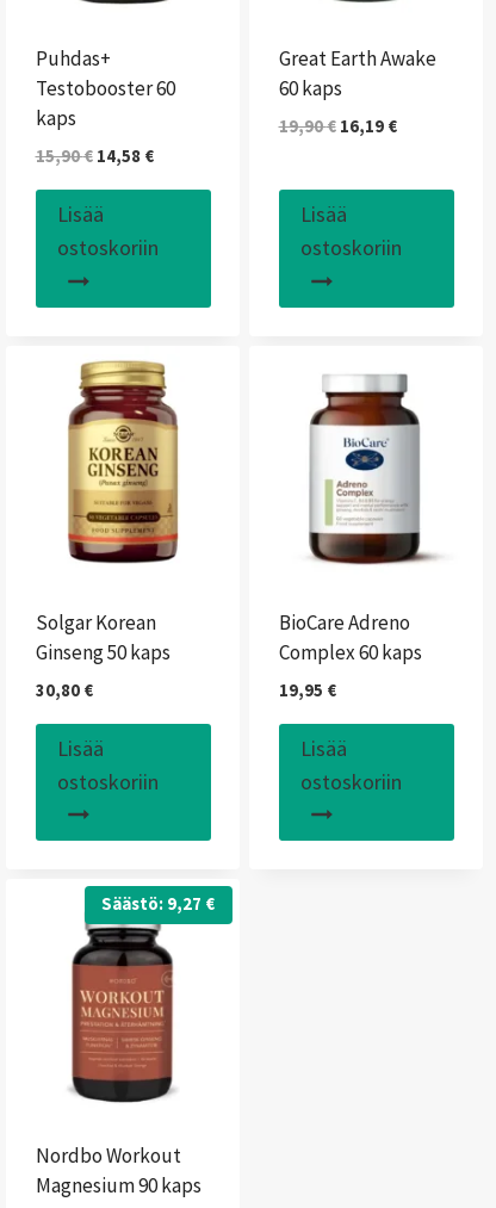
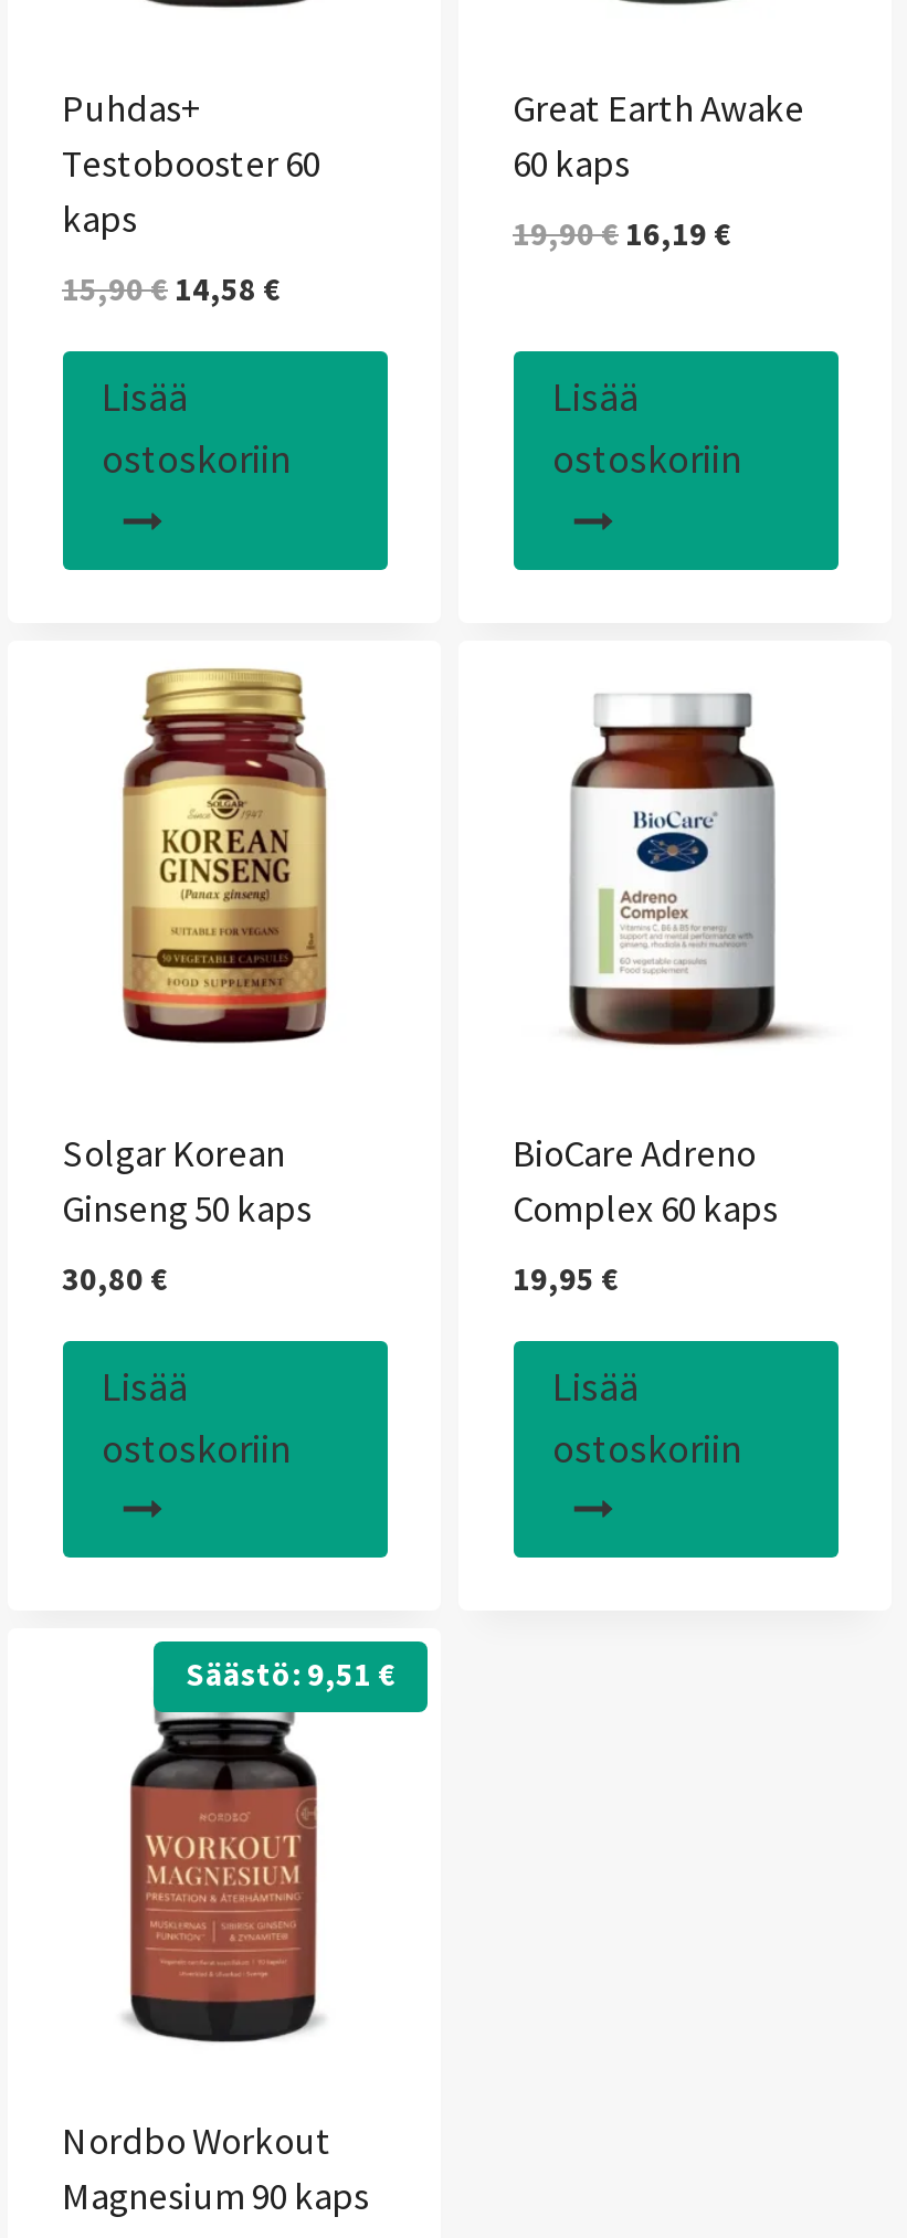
- Säästö: 9,27 €
+ Säästö: 9,51 €
